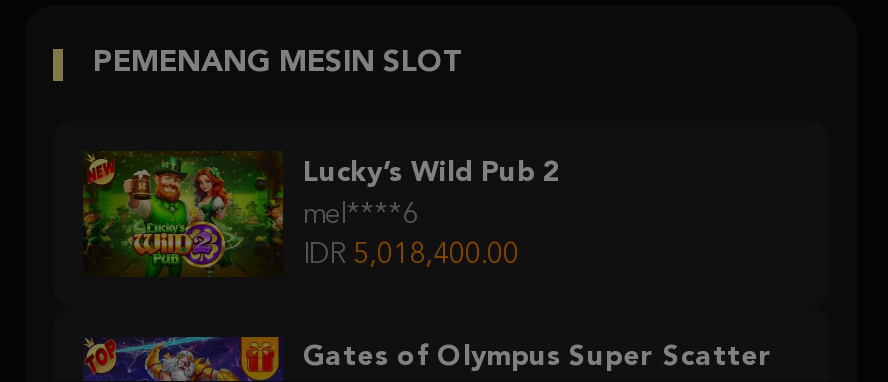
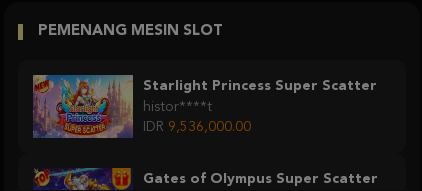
- [image]
- Lucky’s Wild Pub 2
+ [image]
+ Starlight Princess Super Scatter

- mel****6
- IDR 5,018,400.00
+ histor****t
+ IDR 9,536,000.00
